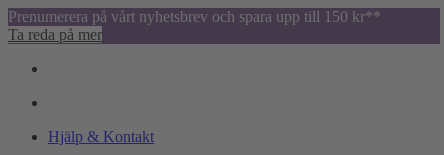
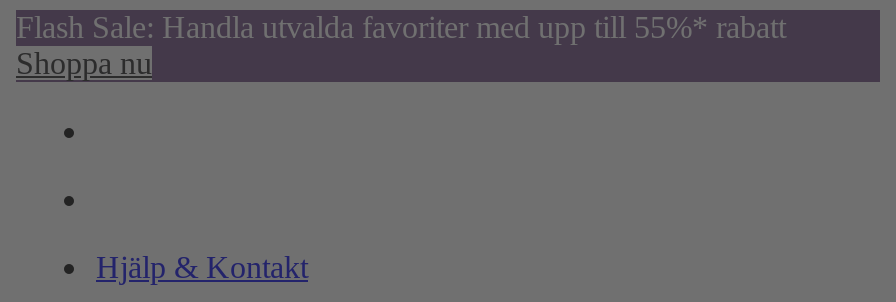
- Prenumerera på vårt nyhetsbrev och spara upp till 150 kr**
- Ta reda på mer
+ Flash Sale: Handla utvalda favoriter med upp till 55%* rabatt
+ Shoppa nu
